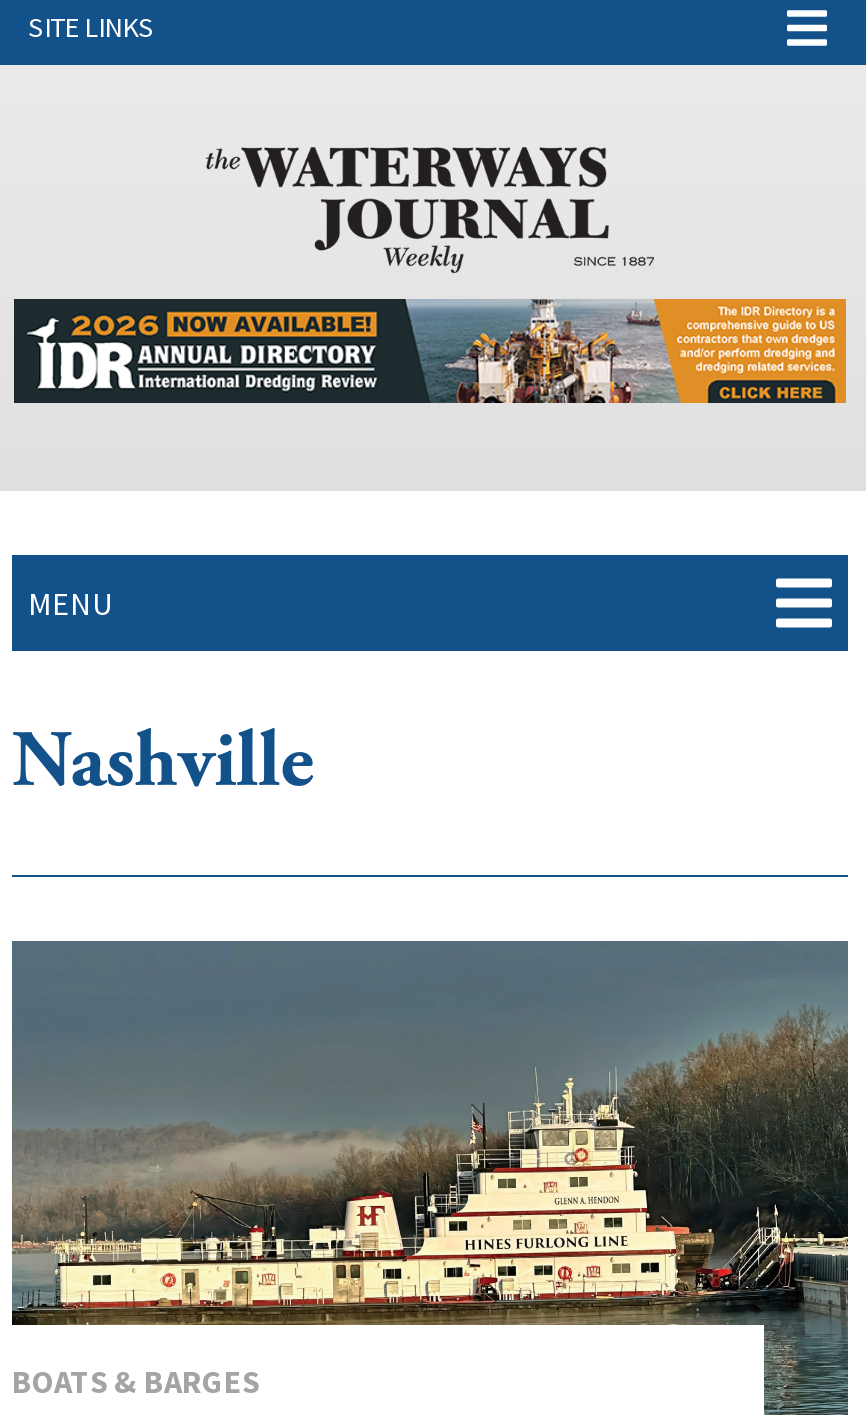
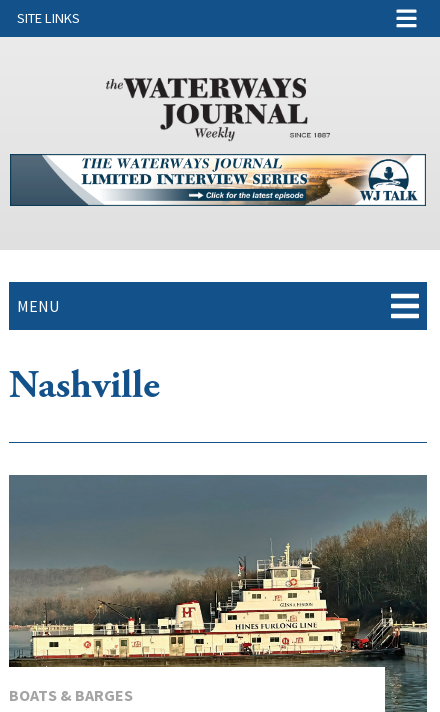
- [image]
+ [image]
